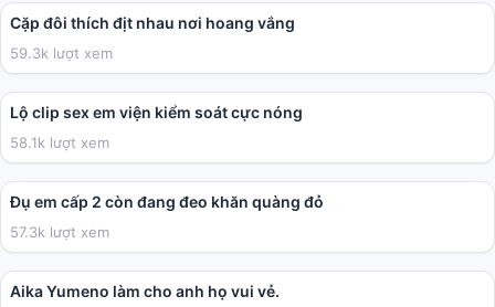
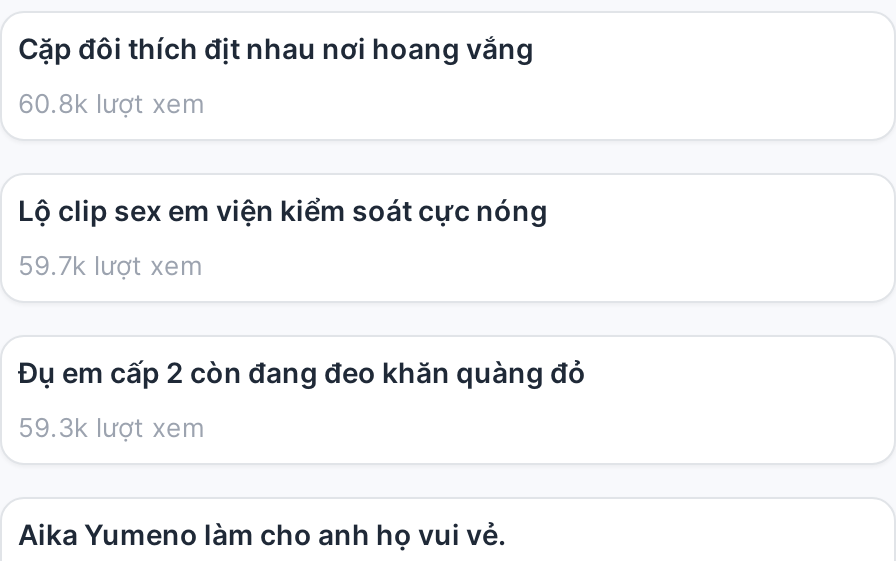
- 59.3k lượt xem
+ 60.8k lượt xem

- 58.1k lượt xem
+ 59.7k lượt xem

- 57.3k lượt xem
+ 59.3k lượt xem
